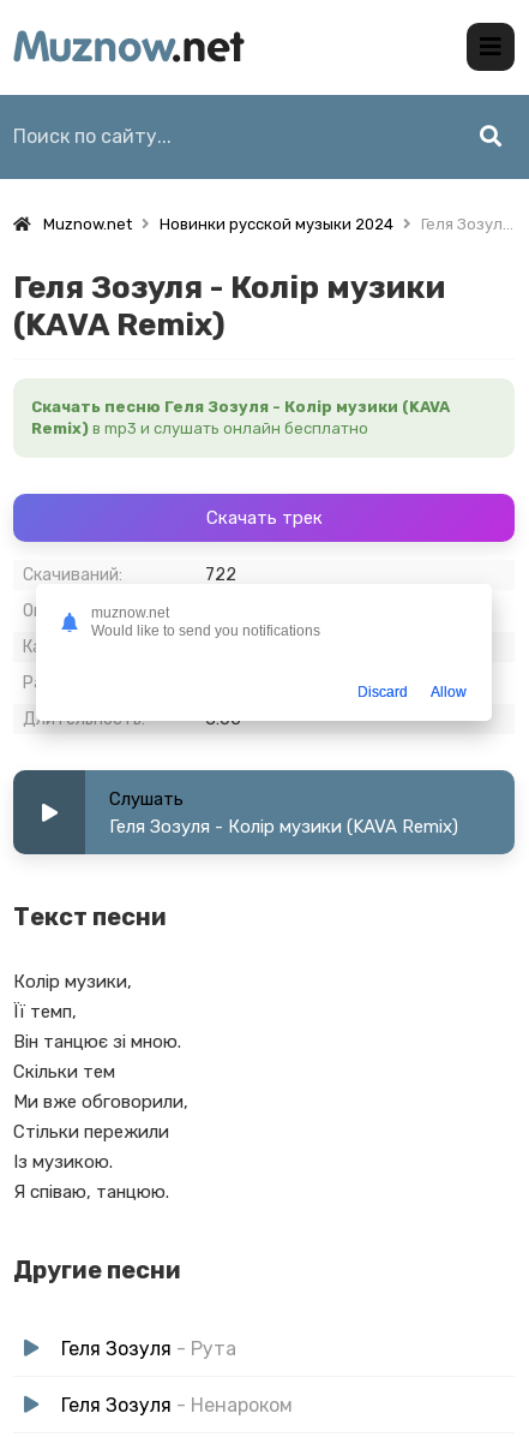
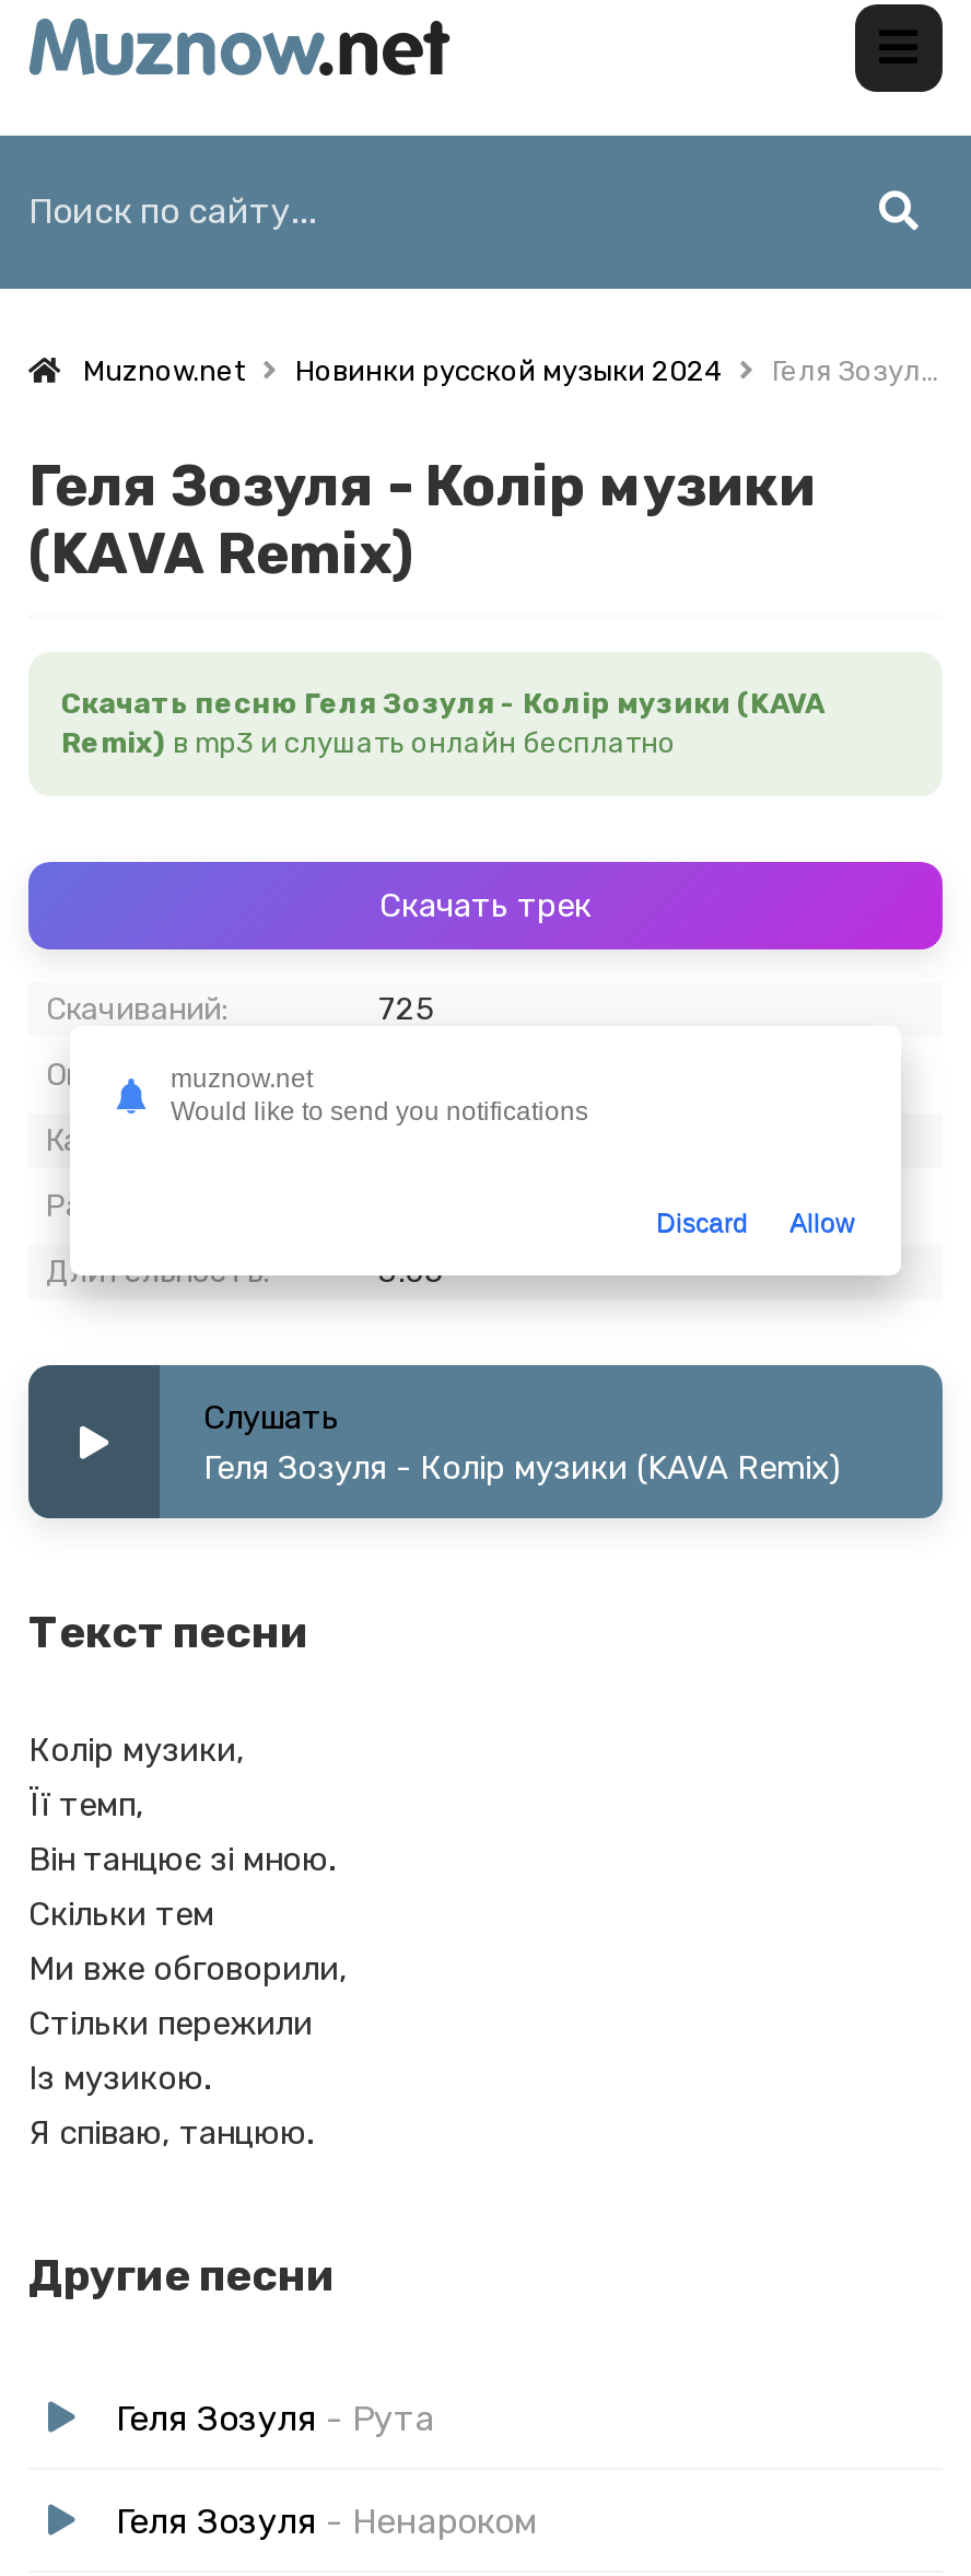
- 722
+ 725
